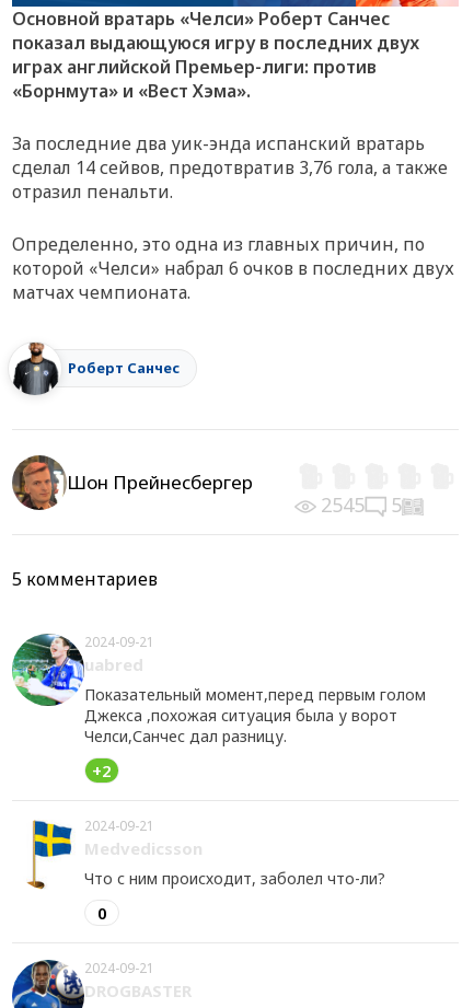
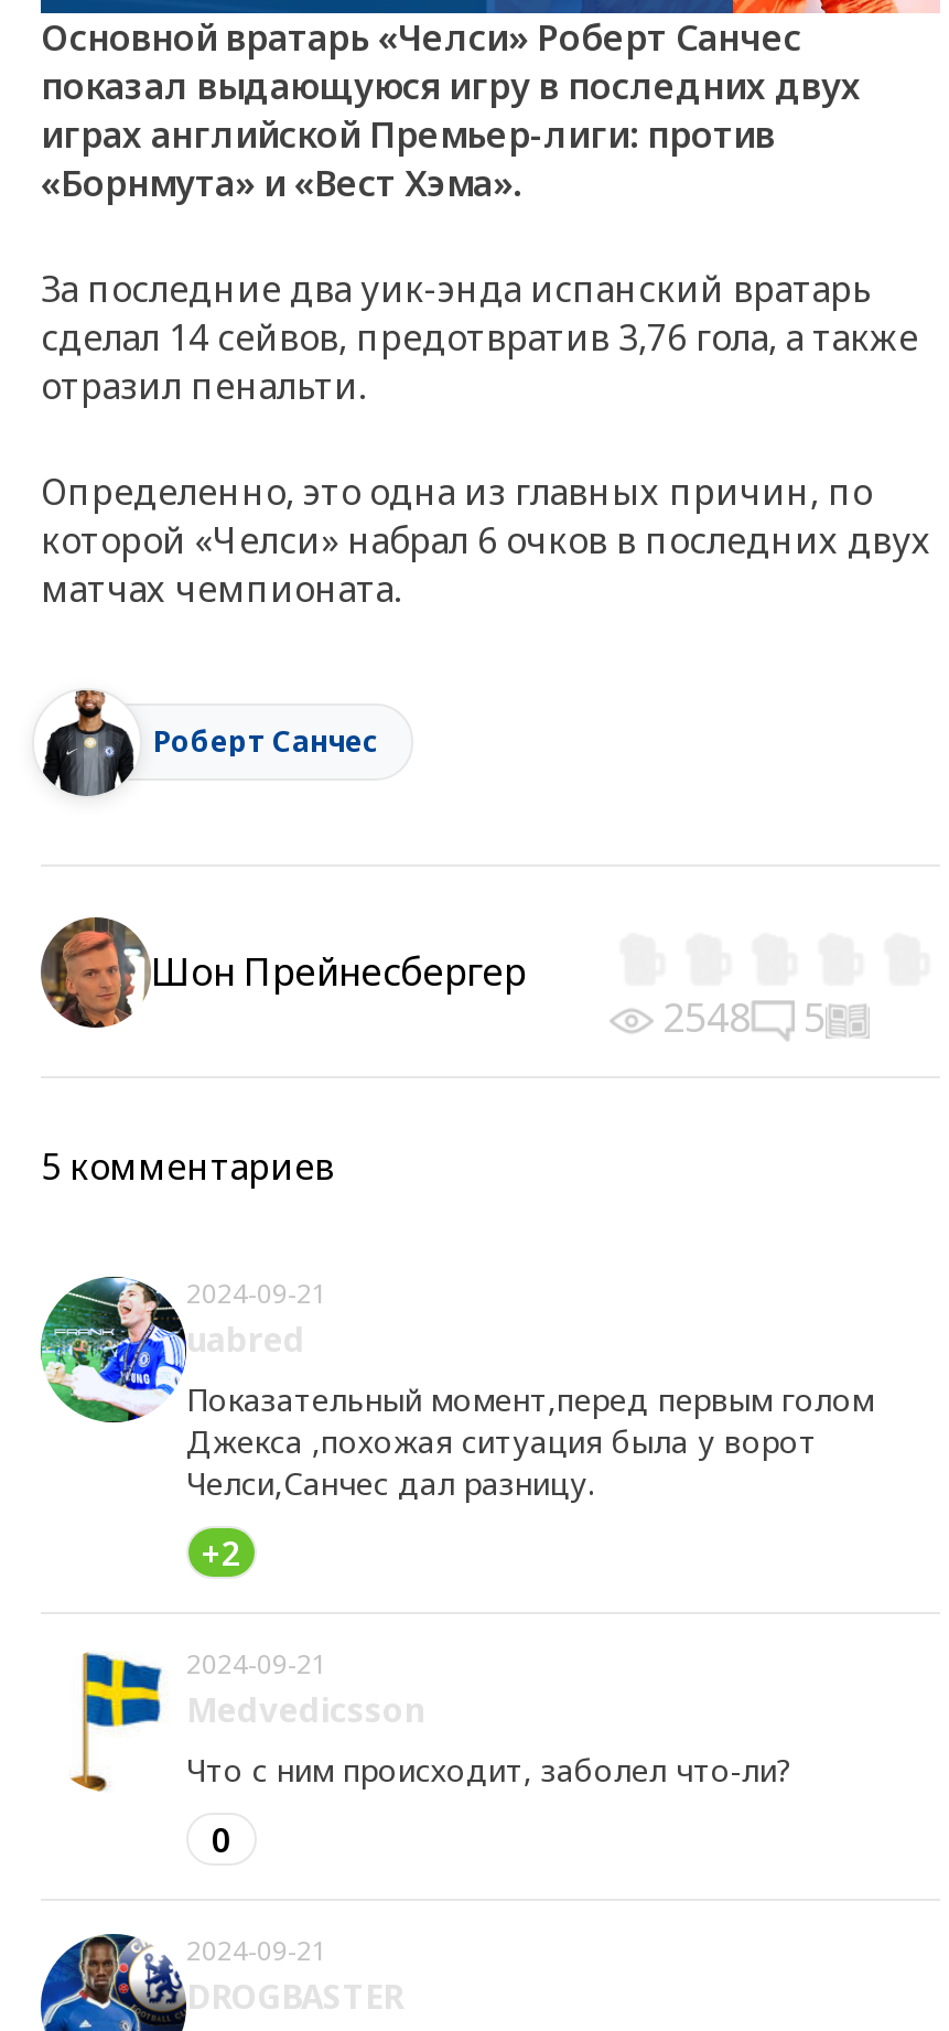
- 2545 5
+ 2548 5
